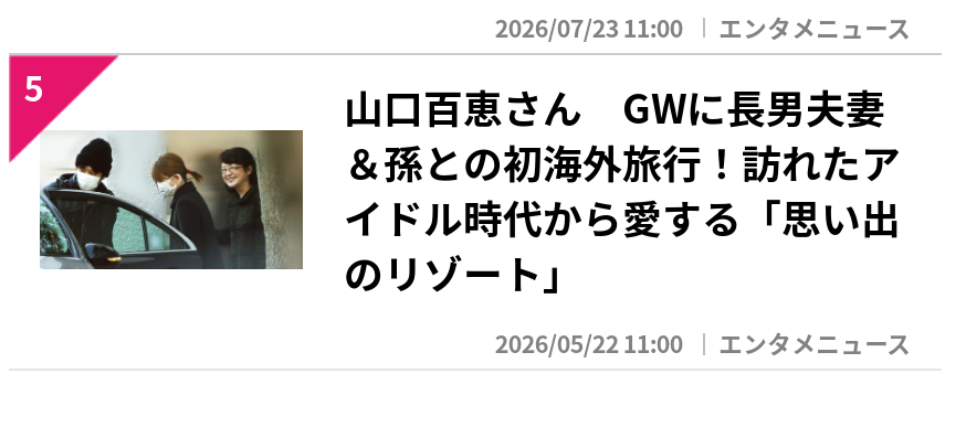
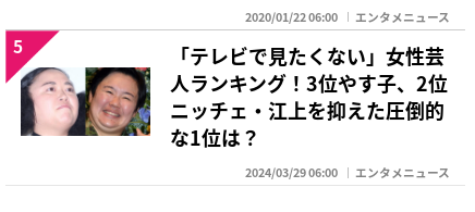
- 2026/07/23 11:00 エンタメニュース
+ 2020/01/22 06:00 エンタメニュース

- [image]
- 山口百恵さん GWに長男夫妻
- ＆孫との初海外旅行！訪れたア
- イドル時代から愛する「思い出
- のリゾート」
+ [image]
+ 「テレビで見たくない」女性芸
+ 人ランキング！3位やす子、2位
+ ニッチェ・江上を抑えた圧倒的
+ な1位は？

- 2026/05/22 11:00 エンタメニュース
+ 2024/03/29 06:00 エンタメニュース
